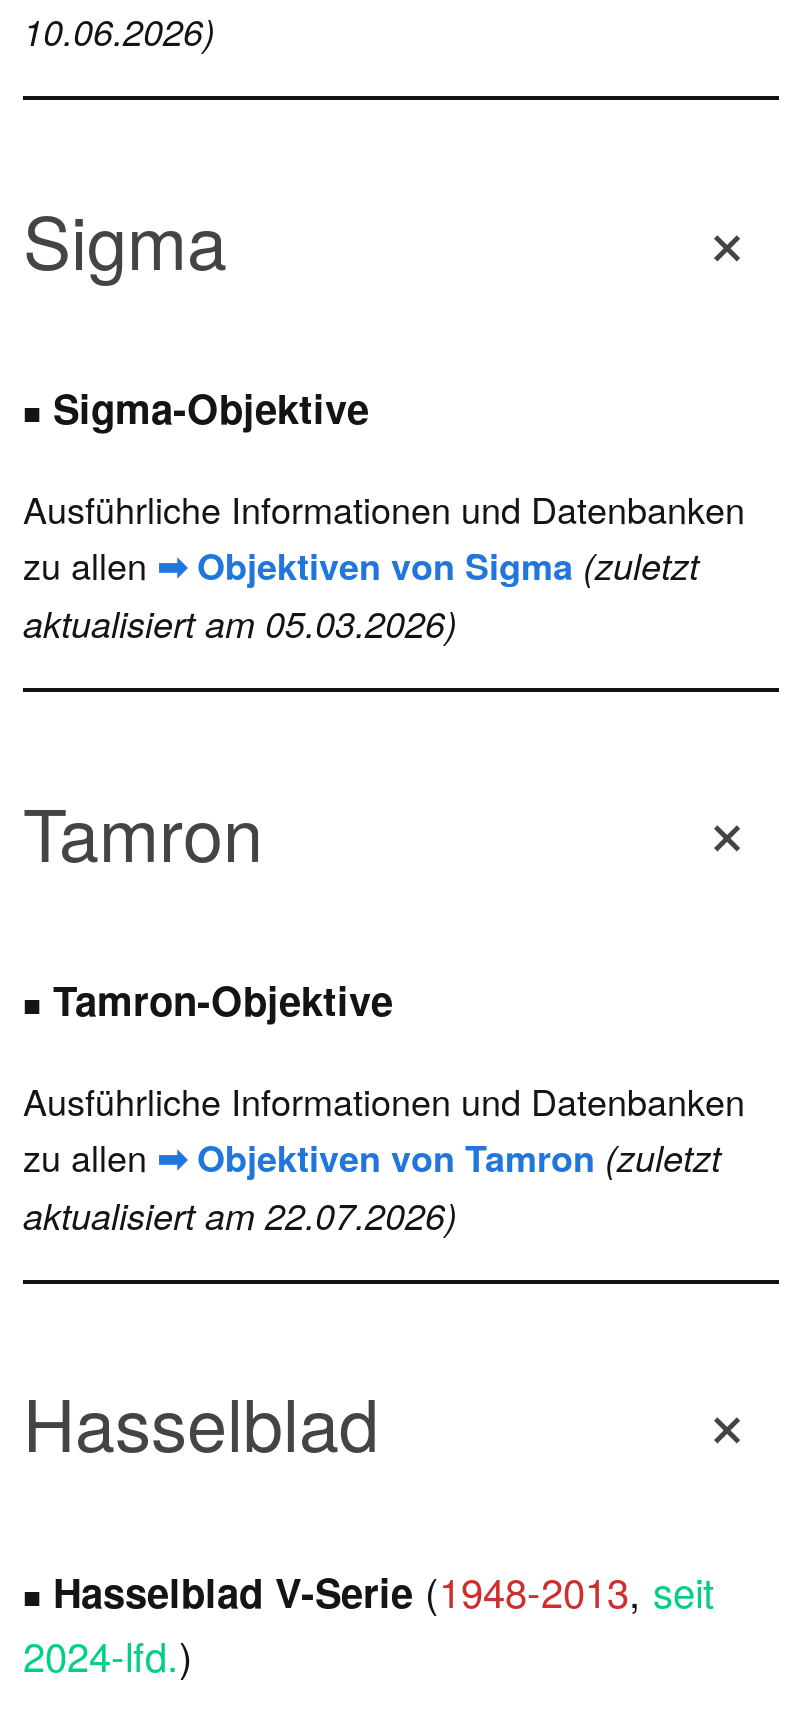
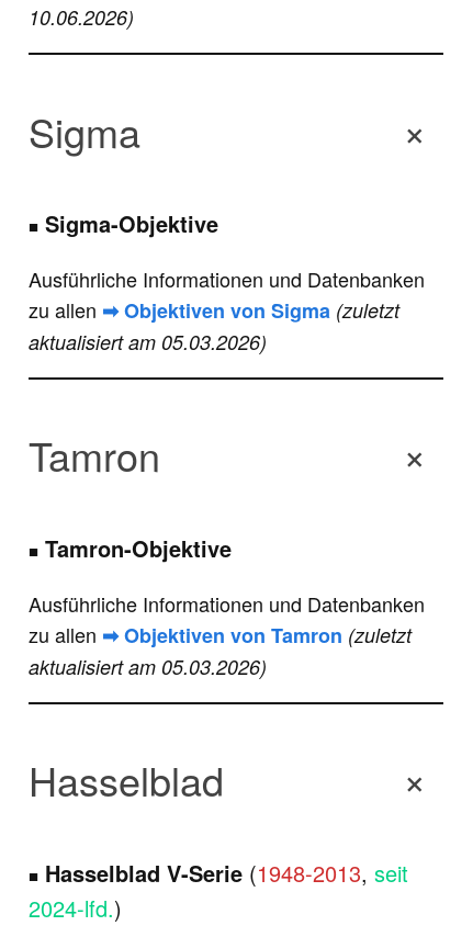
- aktualisiert am 22.07.2026)
+ aktualisiert am 05.03.2026)
